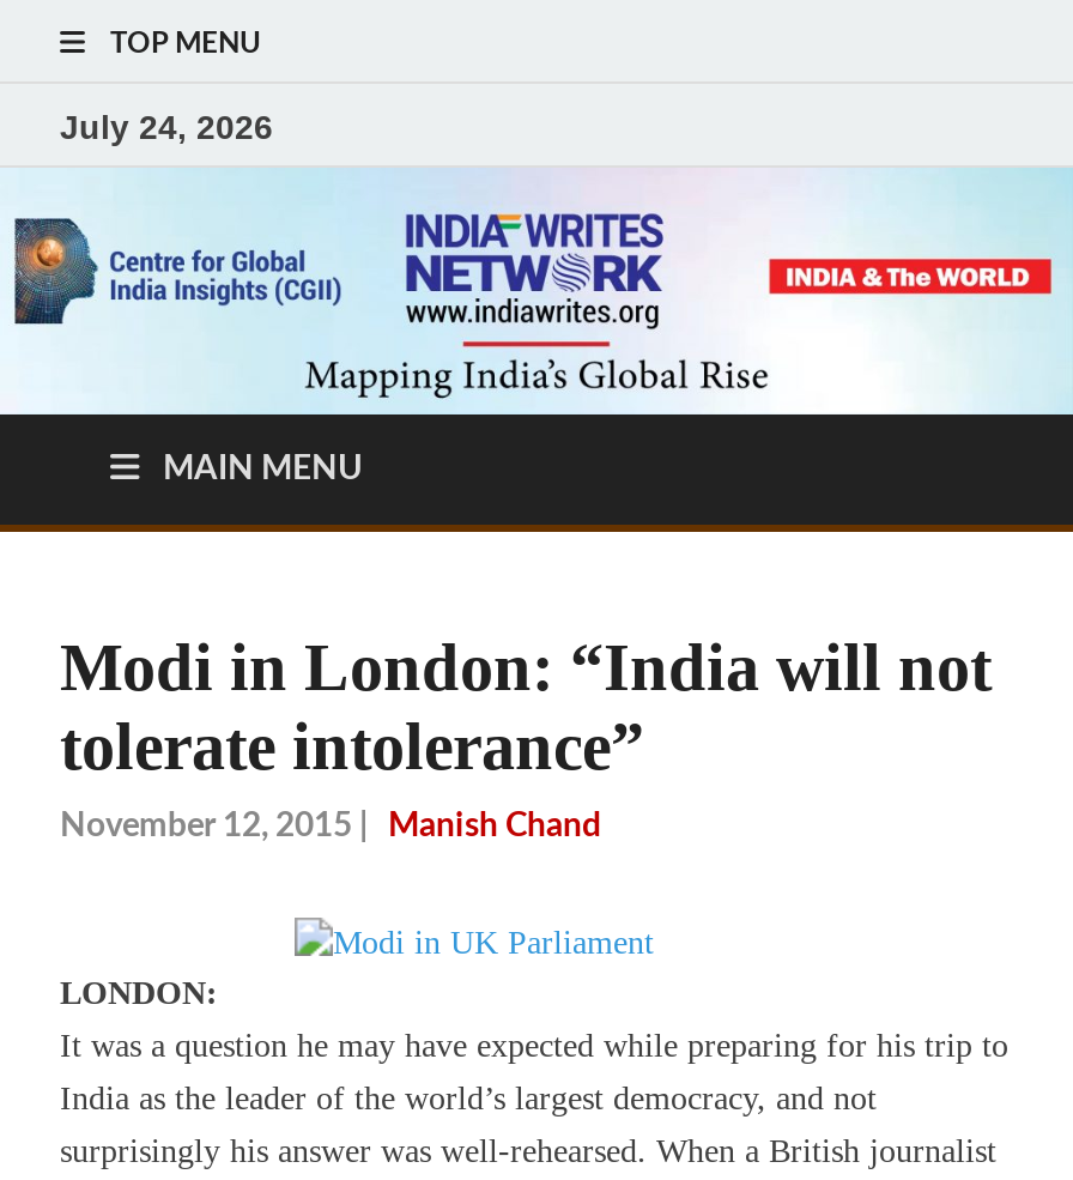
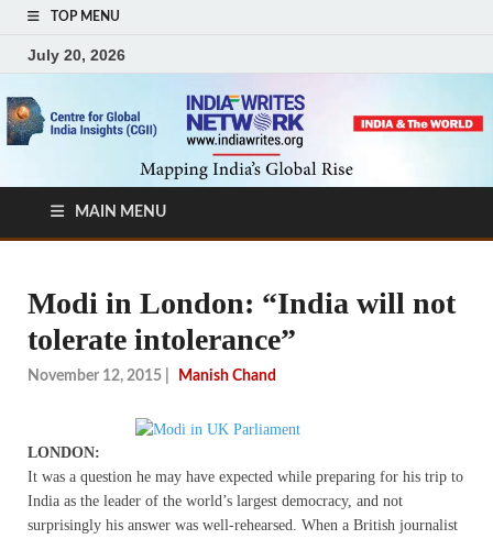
- July 24, 2026
+ July 20, 2026
